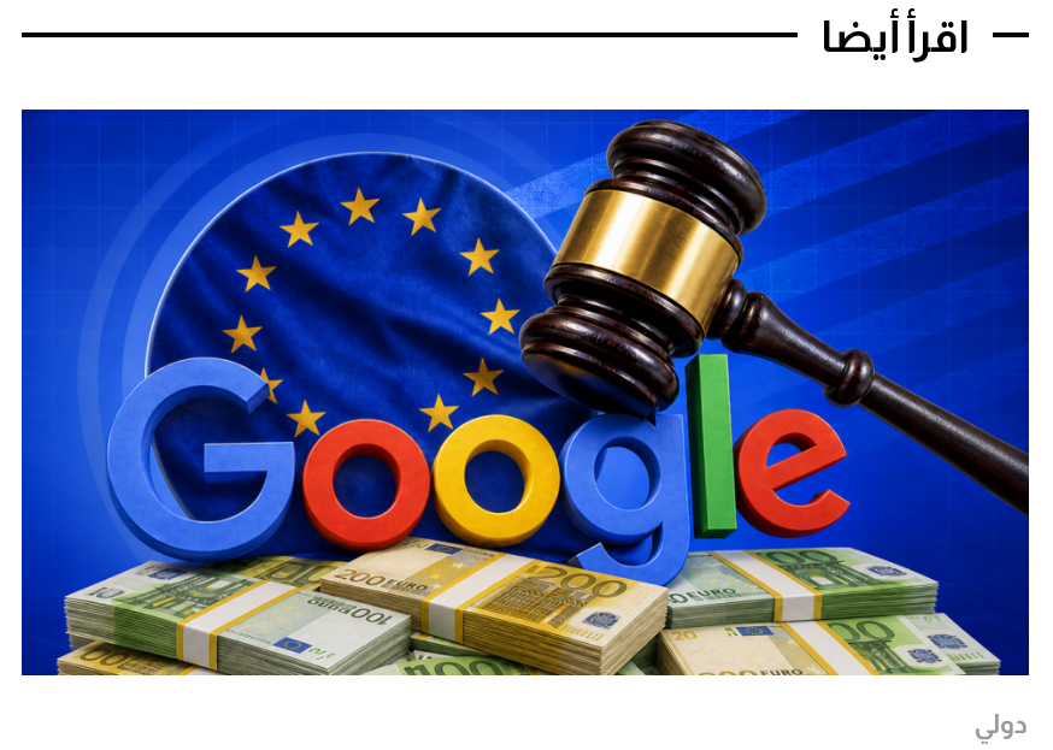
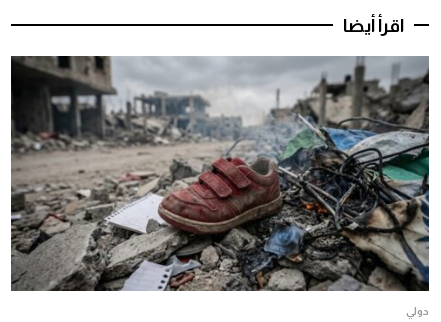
- [image]
+ [image]
